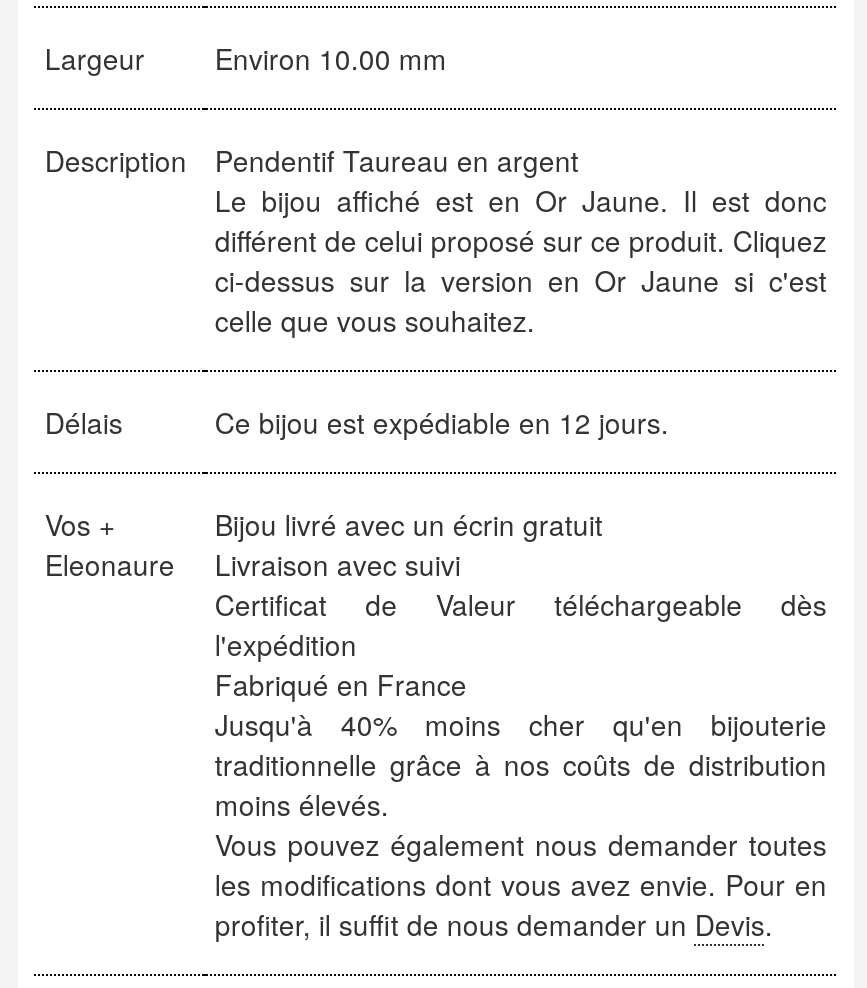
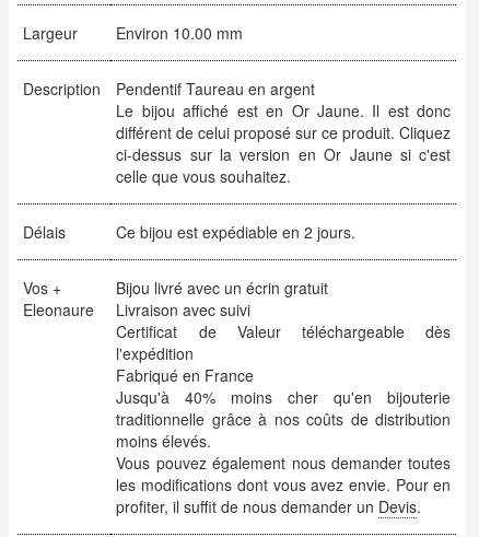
- Ce bijou est expédiable en 12 jours.
+ Ce bijou est expédiable en 2 jours.
